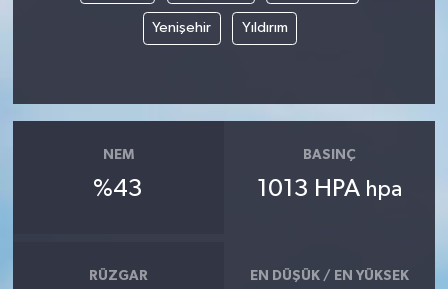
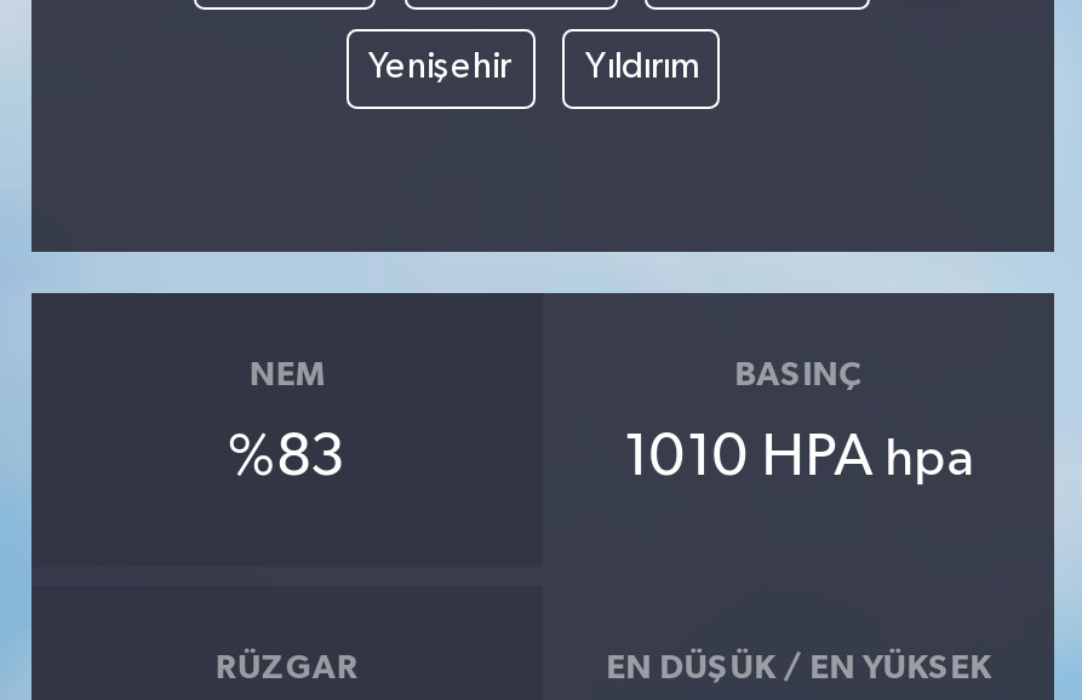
- %43
+ %83

- 1013 HPA hpa
+ 1010 HPA hpa
